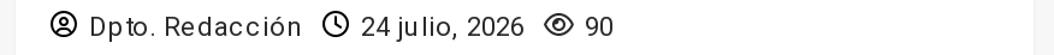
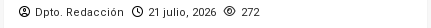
- 24 julio, 2026
- 90
+ 21 julio, 2026
+ 272
